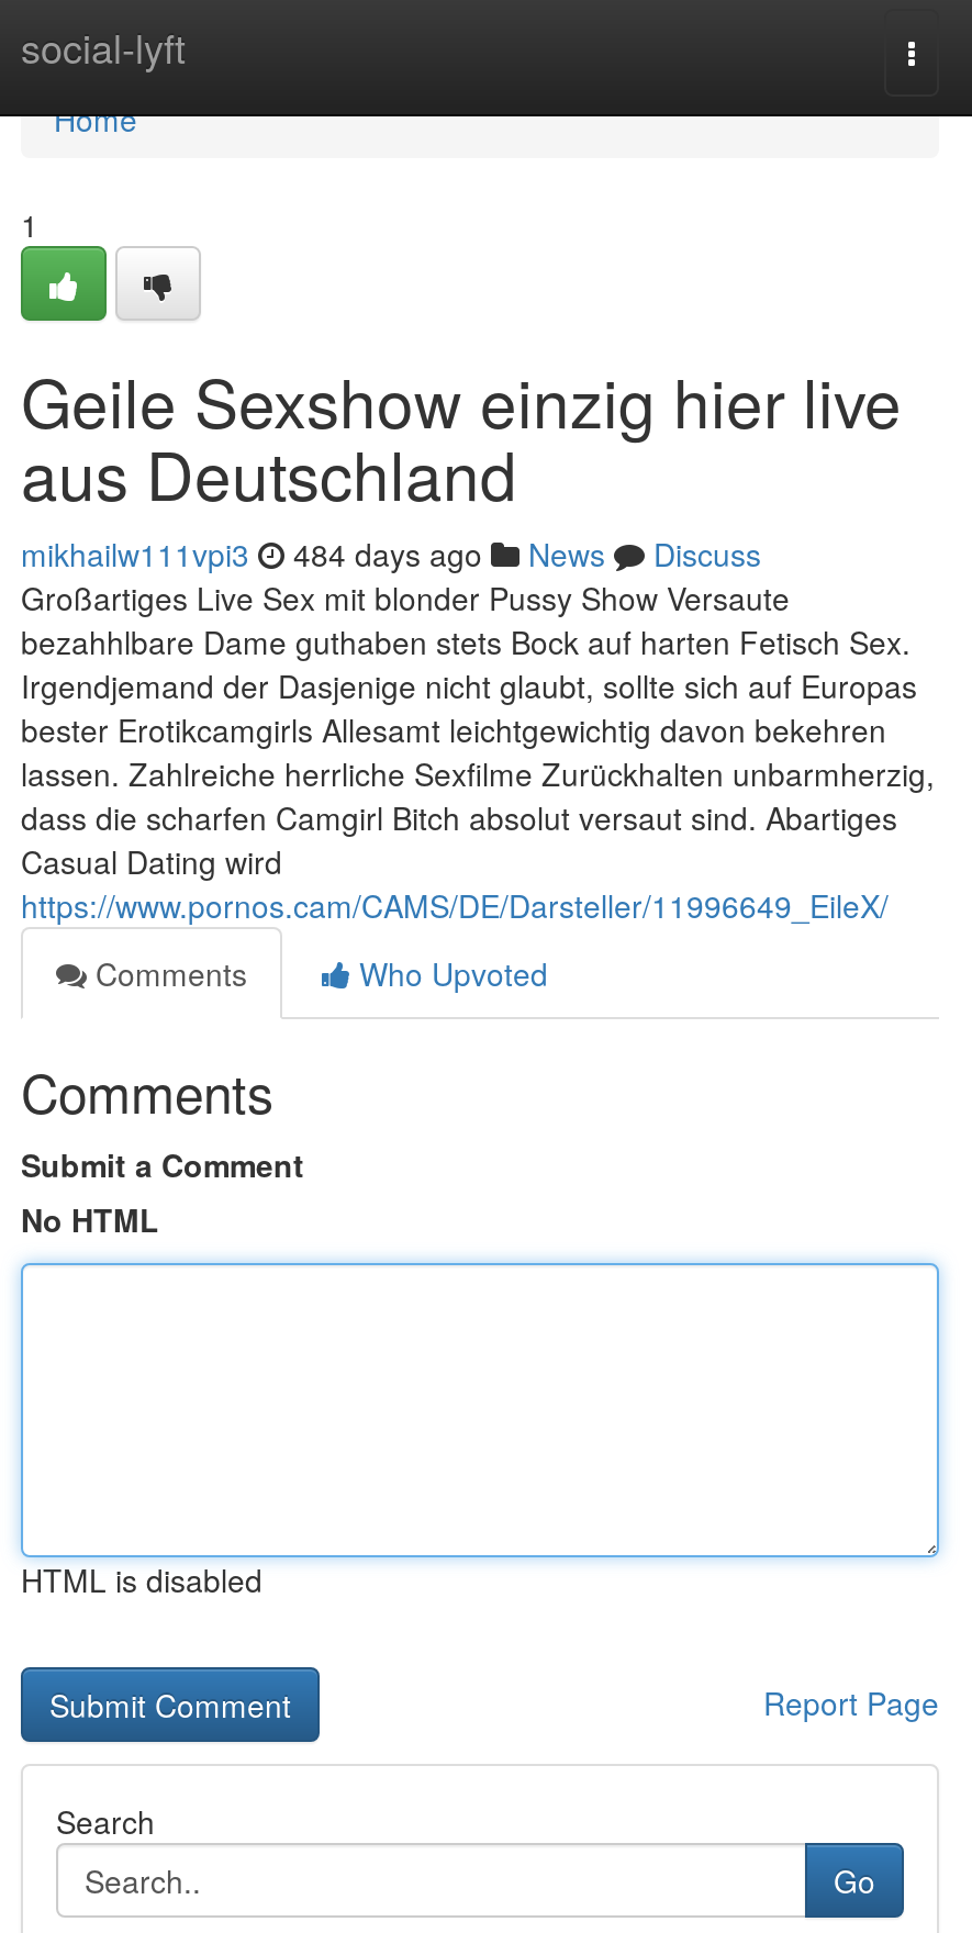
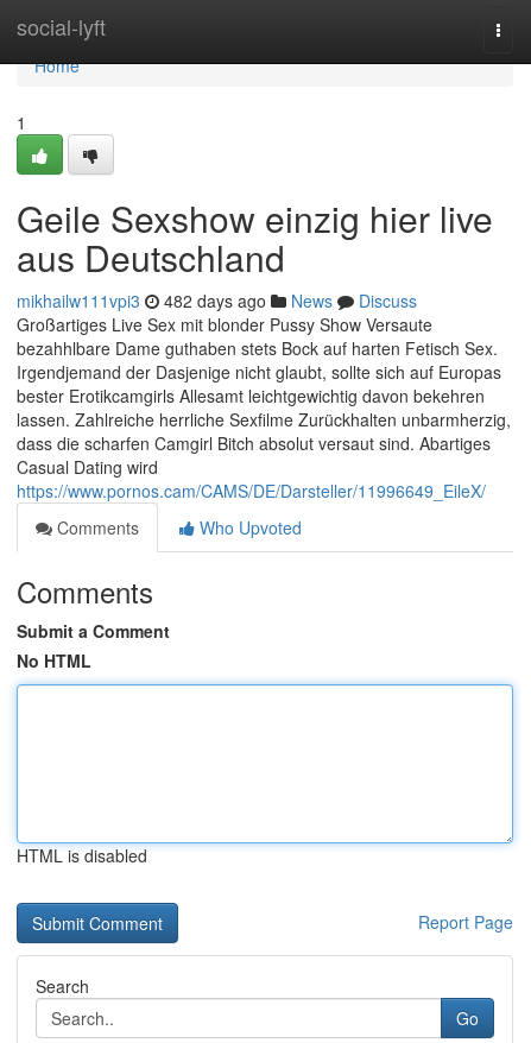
- mikhailw111vpi3 484 days ago News Discuss
+ mikhailw111vpi3 482 days ago News Discuss
